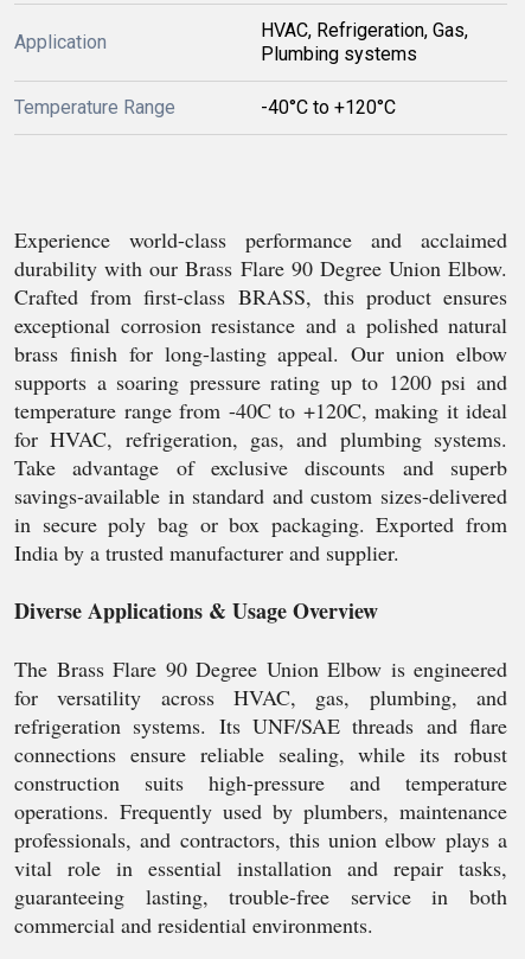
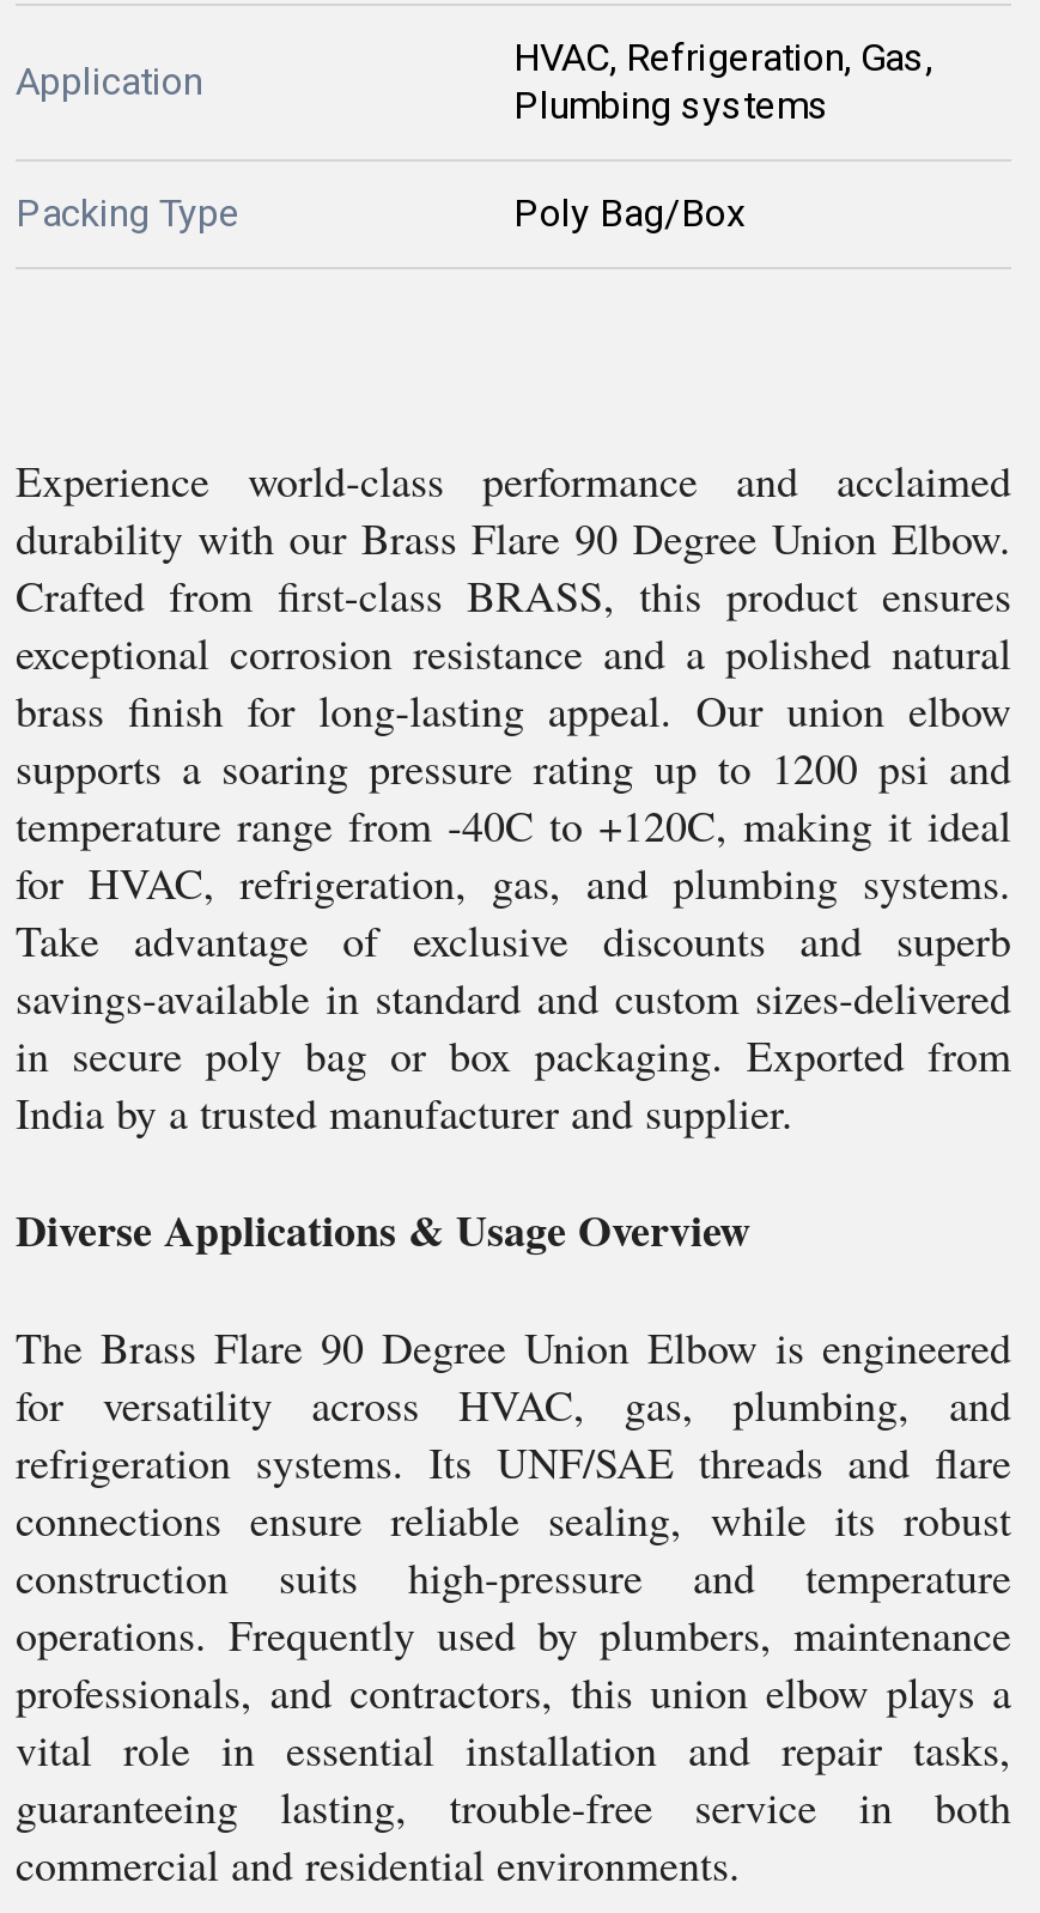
- Temperature Range
- -40°C to +120°C
+ Packing Type
+ Poly Bag/Box
